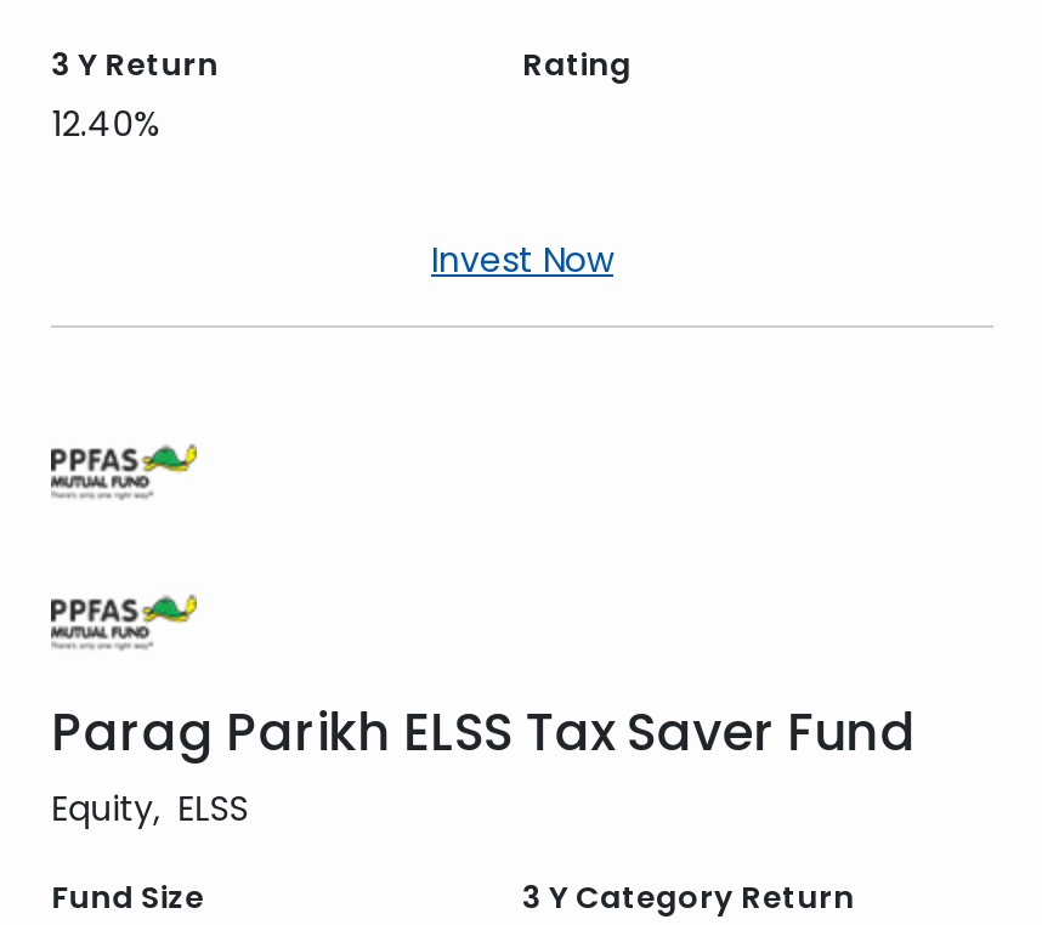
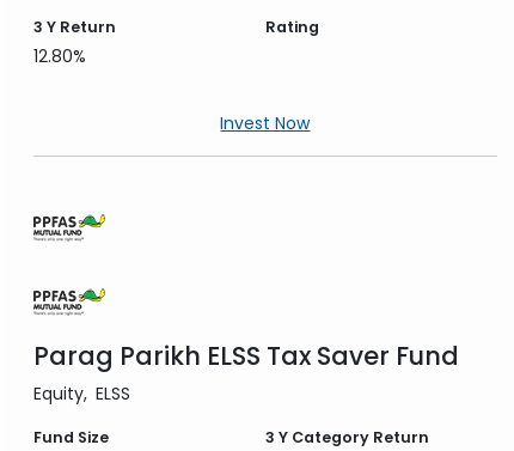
- 12.40%
+ 12.80%
